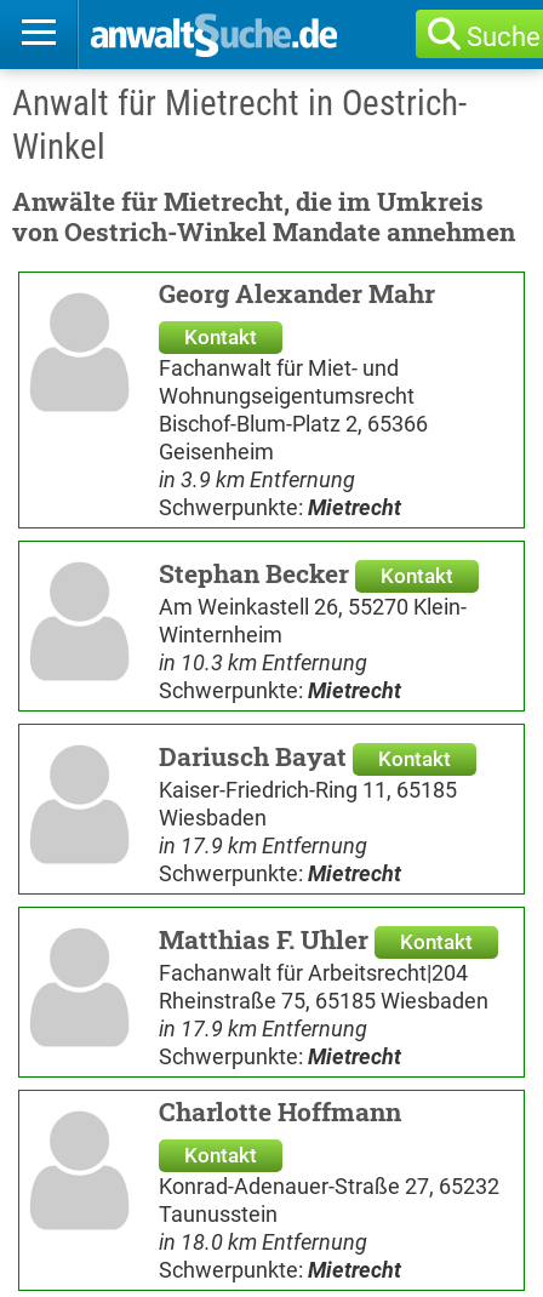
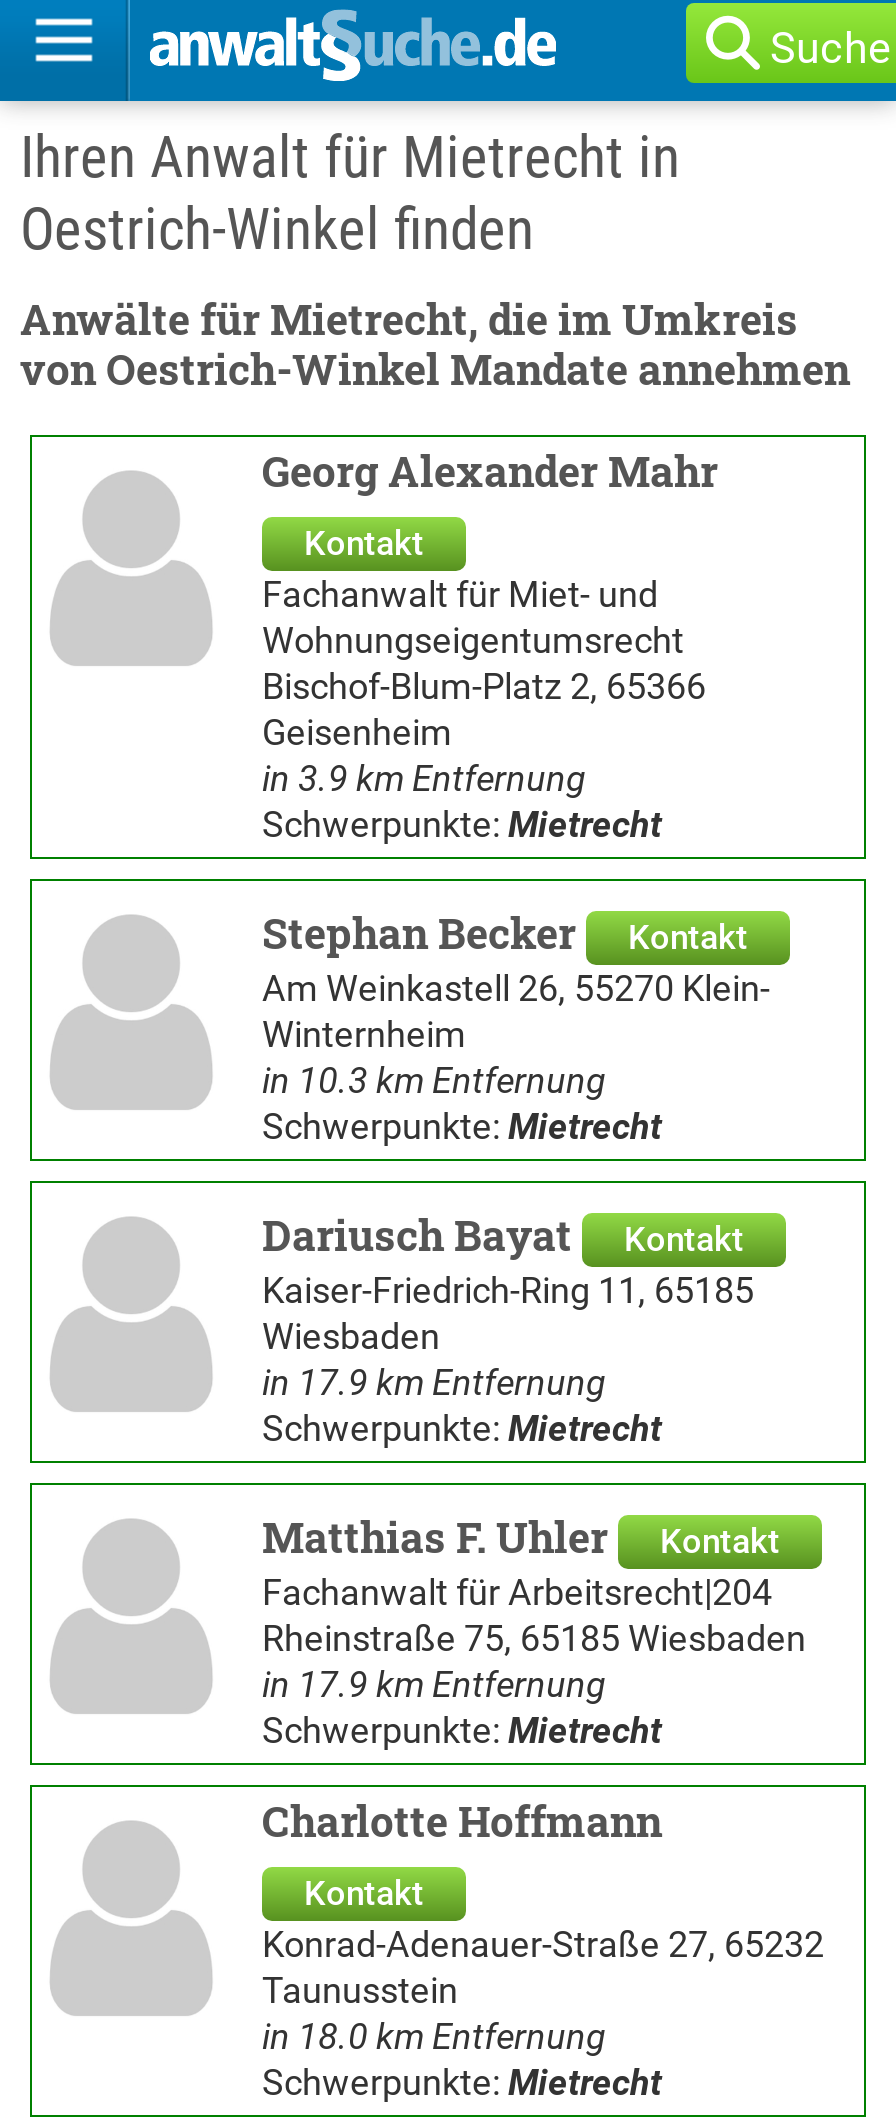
- Anwalt für Mietrecht in Oestrich-
- Winkel
+ Ihren Anwalt für Mietrecht in
+ Oestrich-Winkel finden
